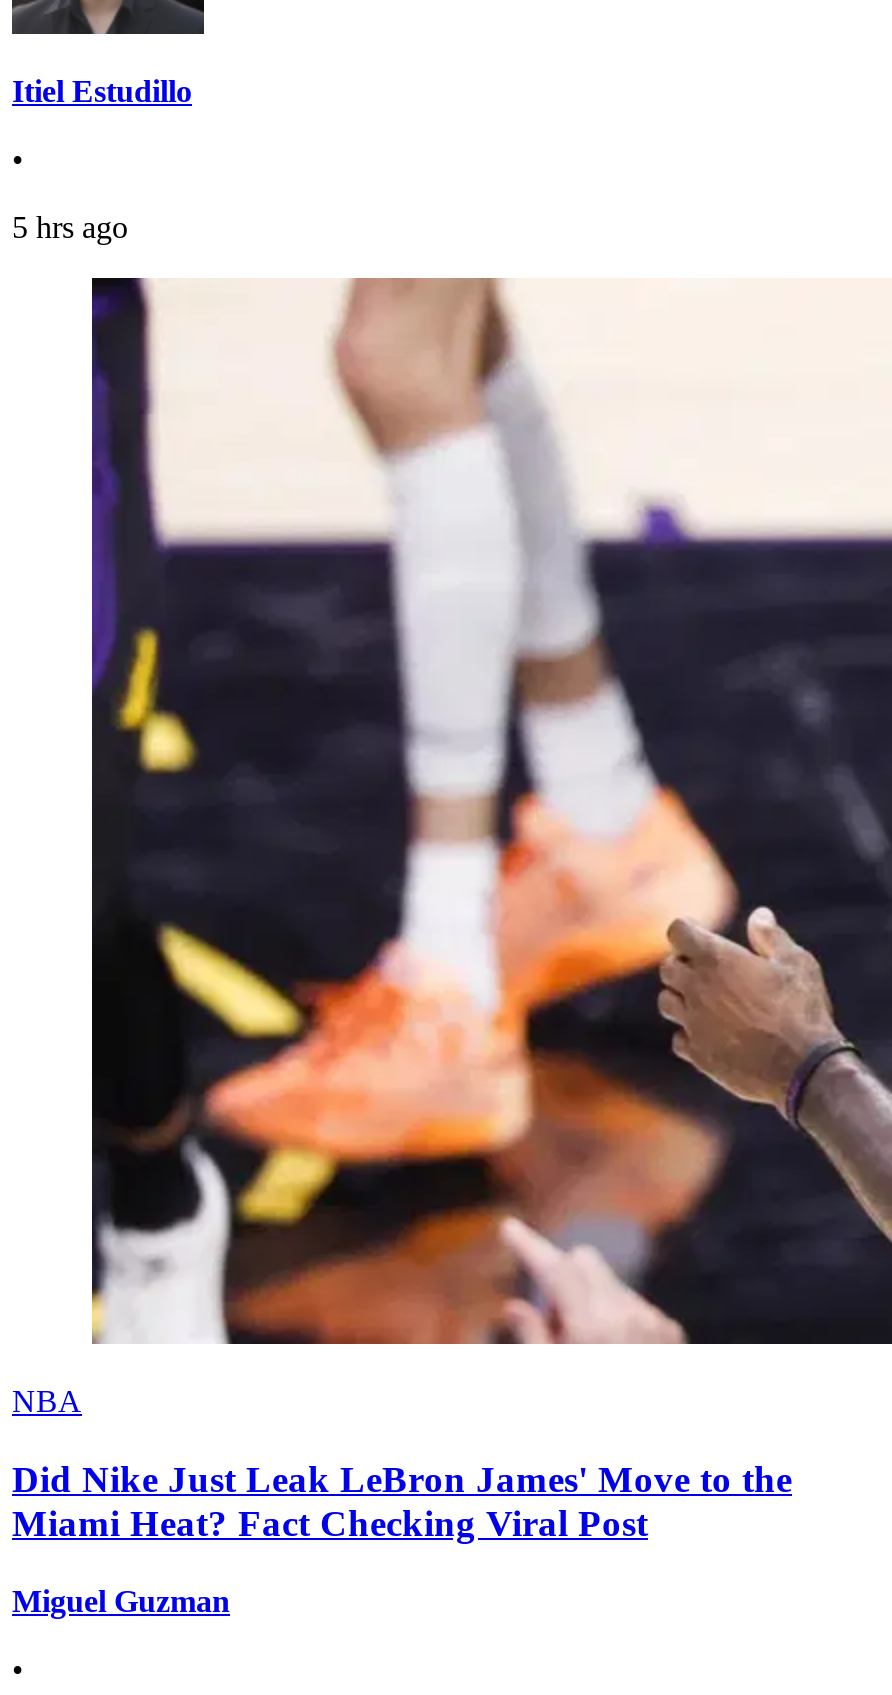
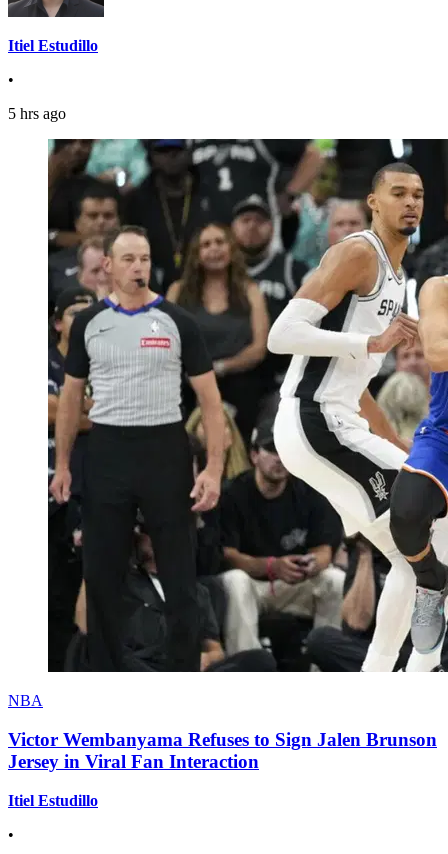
- [image]
+ [image]

- Did Nike Just Leak LeBron James' Move to the
- Miami Heat? Fact Checking Viral Post
+ Victor Wembanyama Refuses to Sign Jalen Brunson
+ Jersey in Viral Fan Interaction

- Miguel Guzman
+ Itiel Estudillo
